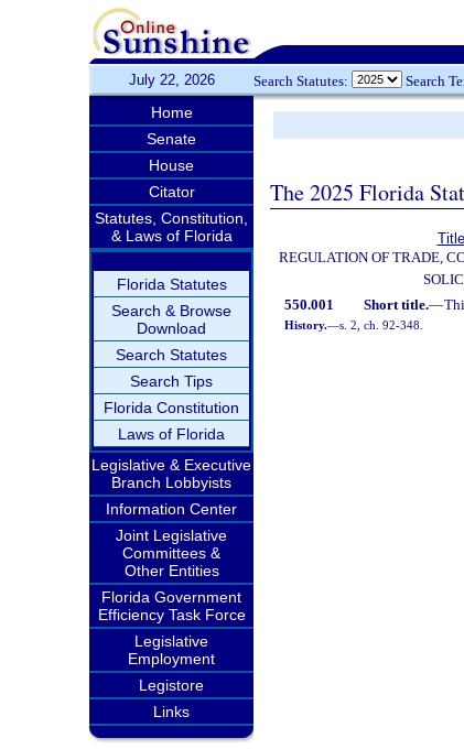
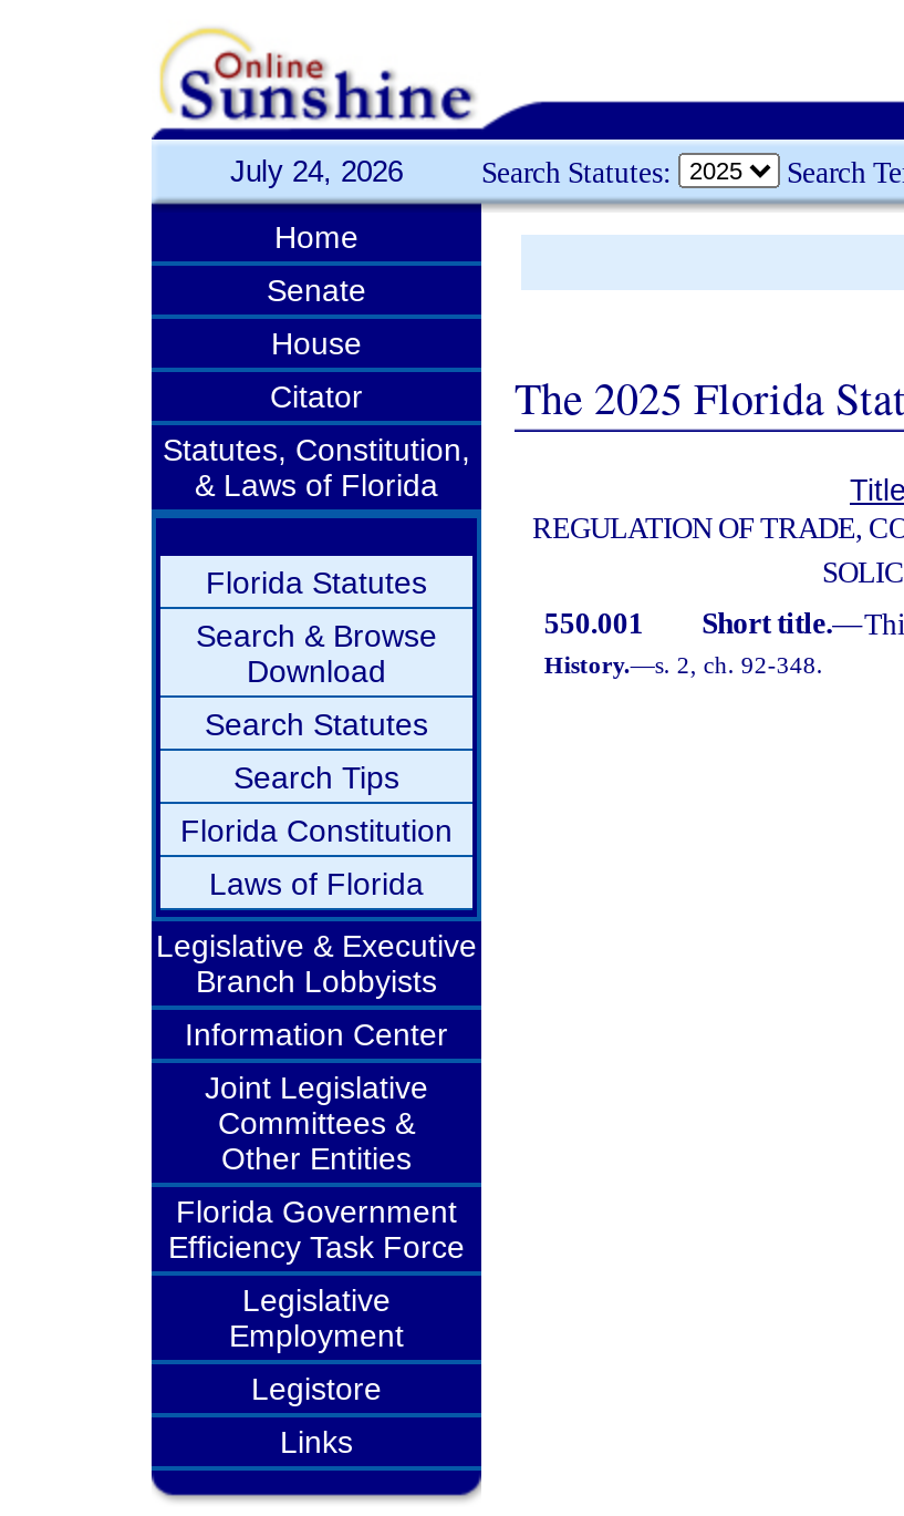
- July 22, 2026
+ July 24, 2026
